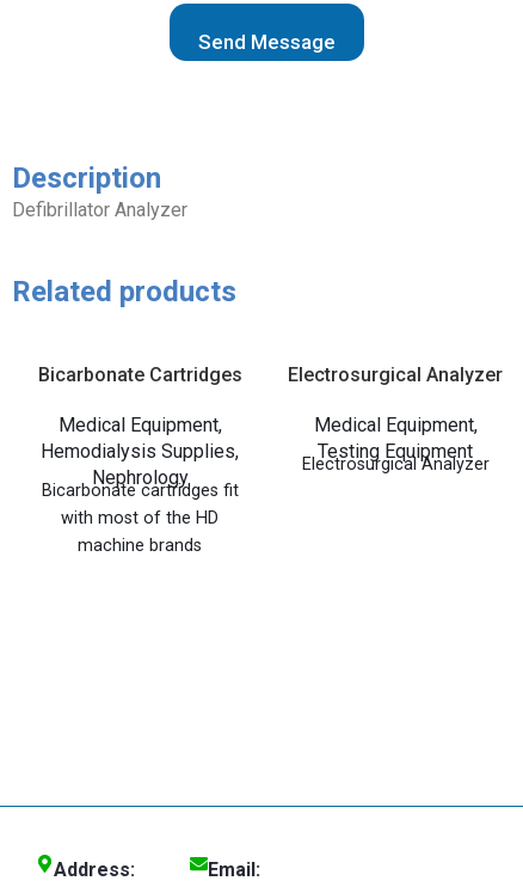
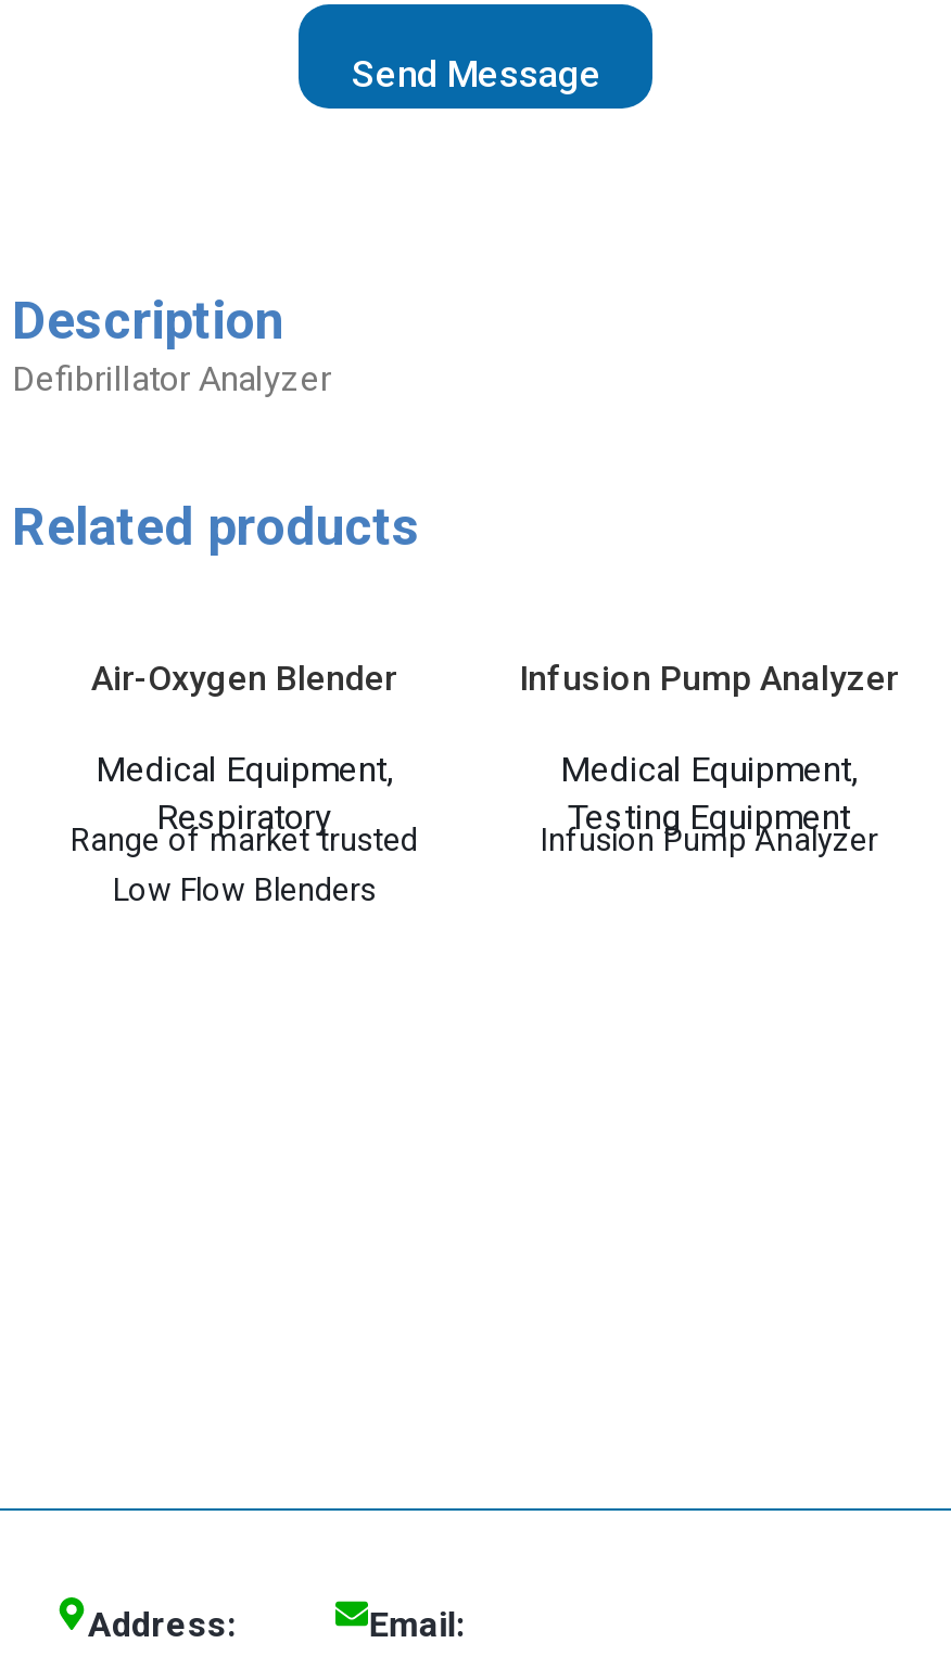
- Bicarbonate Cartridges
+ Air-Oxygen Blender

- Electrosurgical Analyzer
+ Infusion Pump Analyzer

- Hemodialysis Supplies,
- Nephrology
- Bicarbonate cartridges fit
- with most of the HD
- machine brands
+ Respiratory
+ Range of market trusted
+ Low Flow Blenders

- Electrosurgical Analyzer
+ Infusion Pump Analyzer
